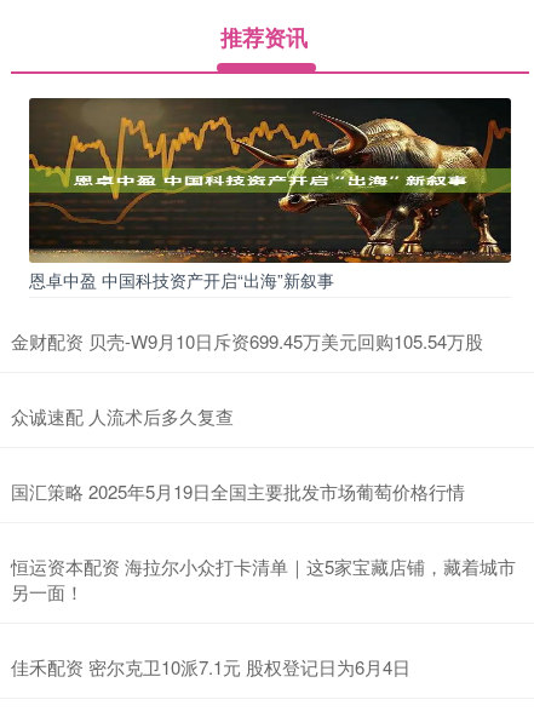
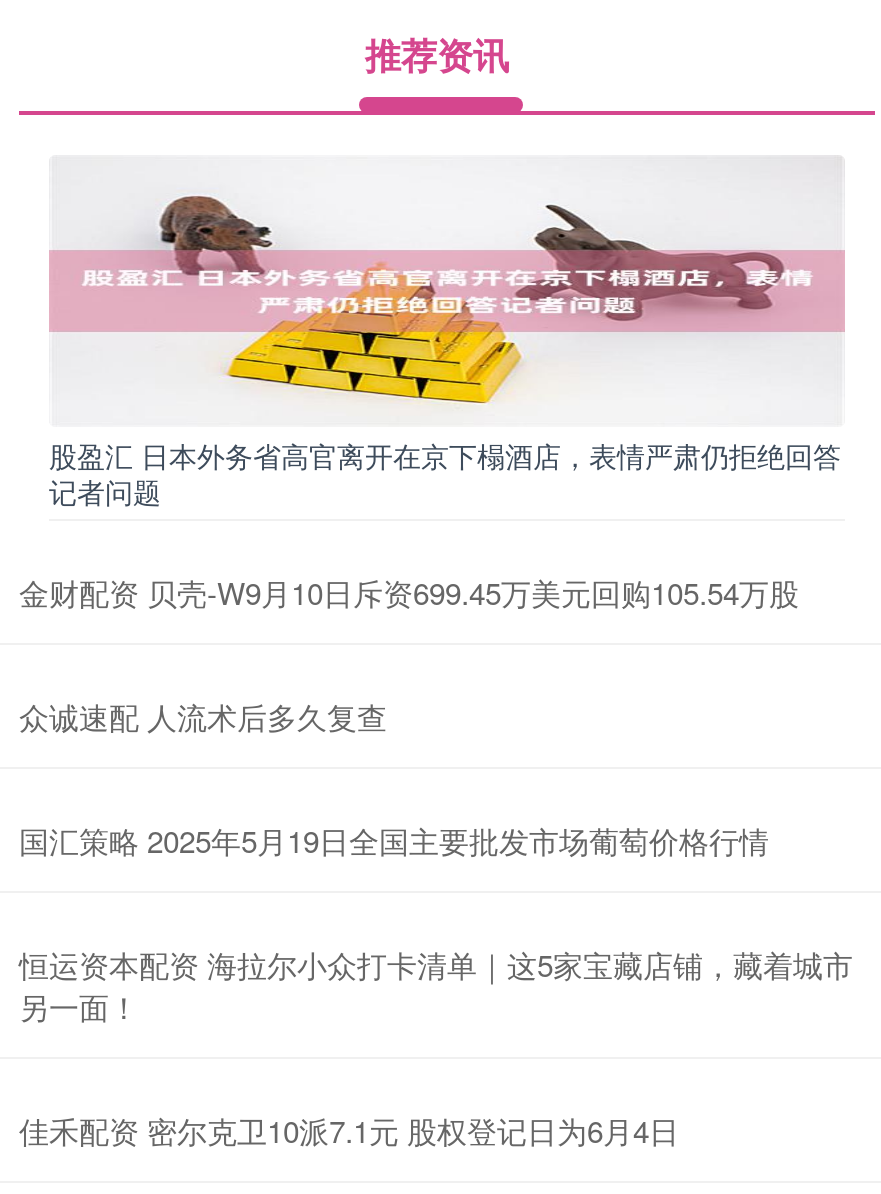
- [image]
- 恩卓中盈 中国科技资产开启“出海”新叙事
+ [image]
+ 股盈汇 日本外务省高官离开在京下榻酒店，表情严肃仍拒绝回答
+ 记者问题
